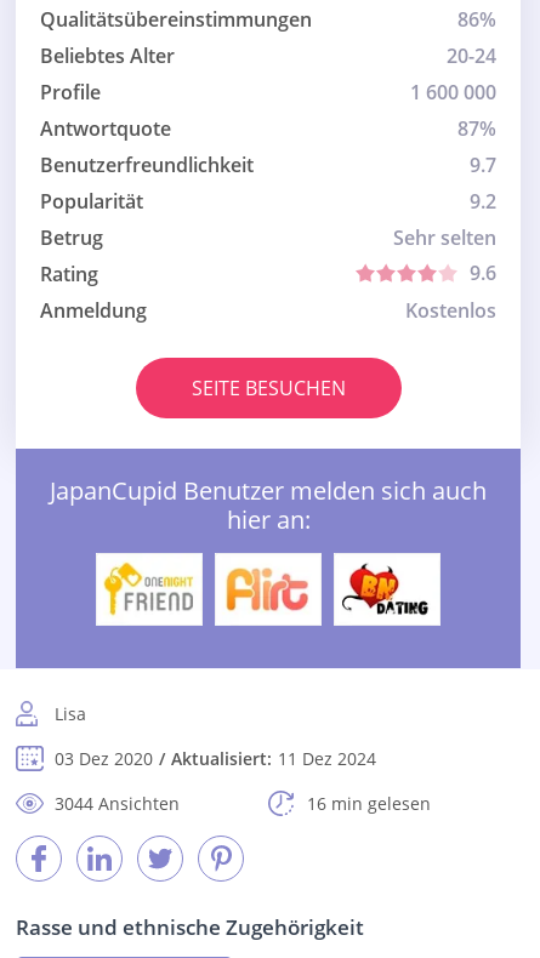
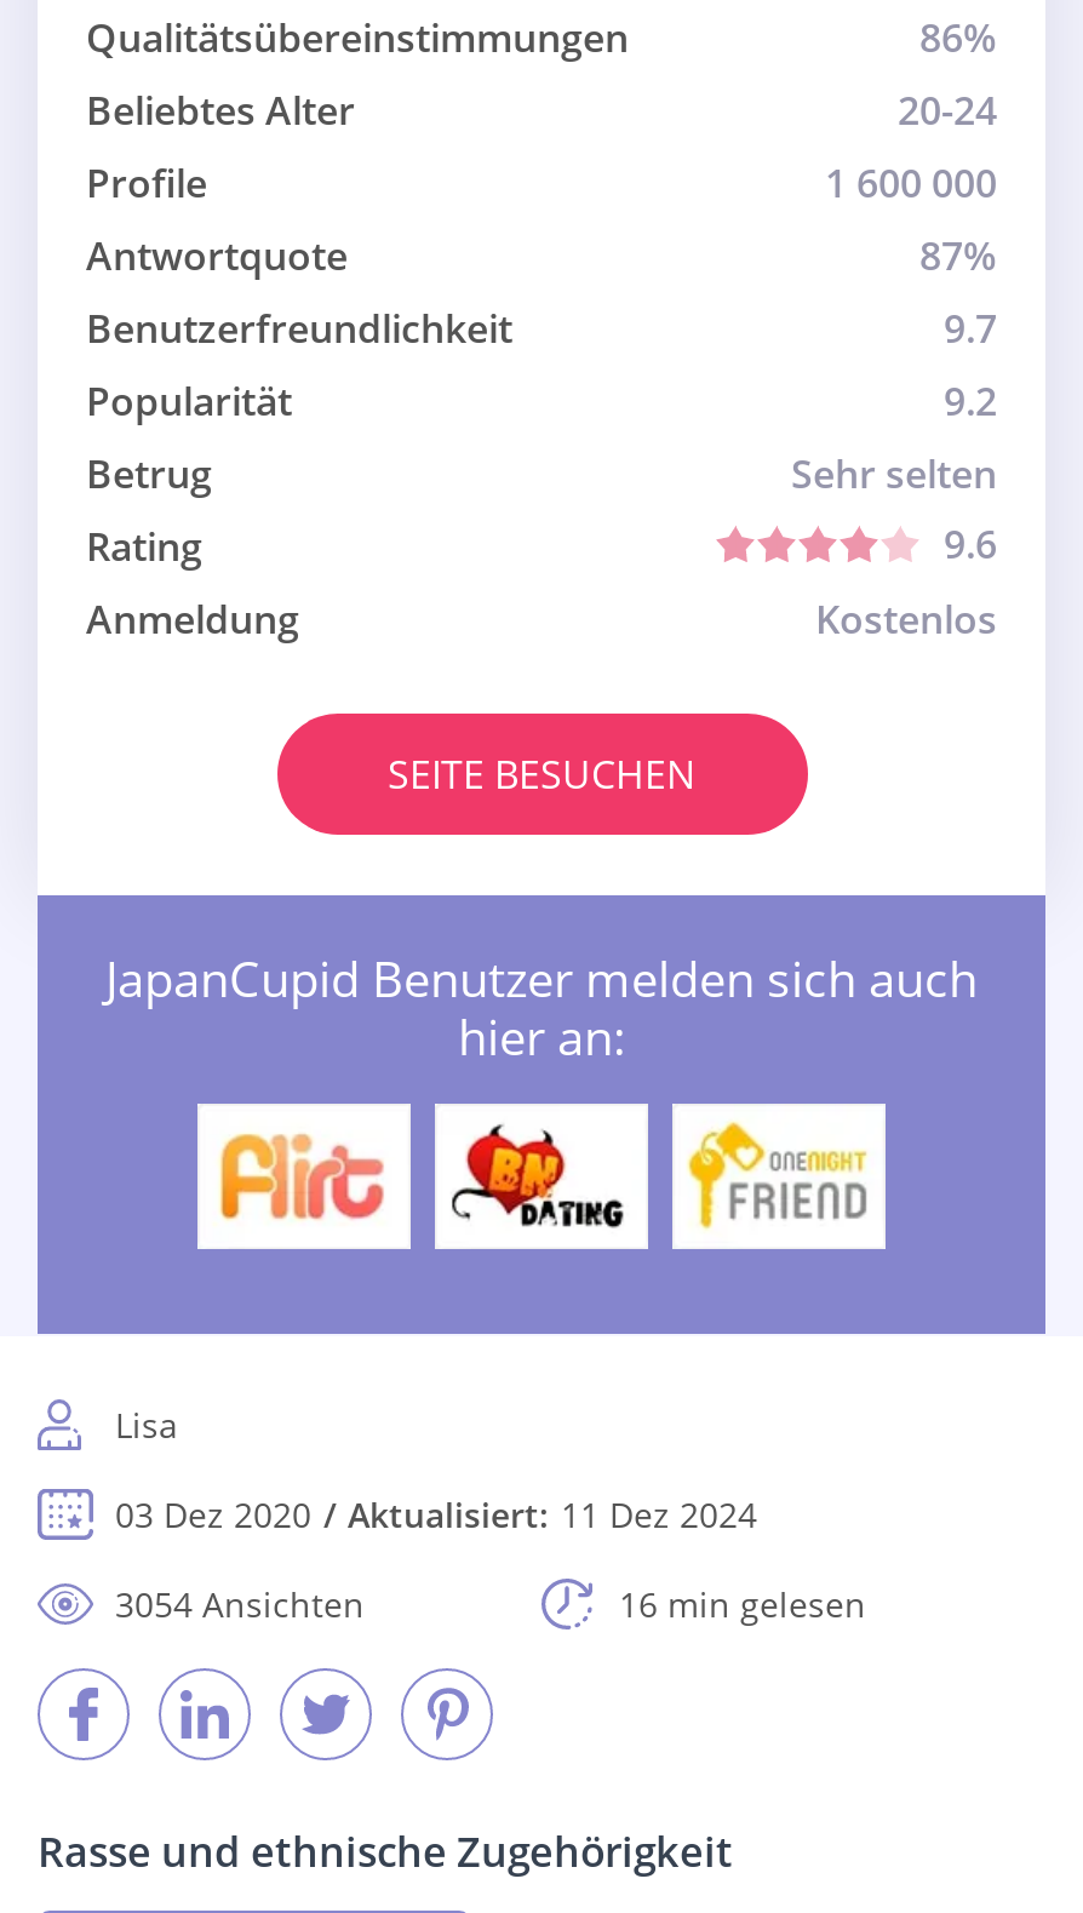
- [image]
+ [image]

- [image]
+ [image]

- [image]
+ [image]

- 3044 Ansichten
+ 3054 Ansichten
